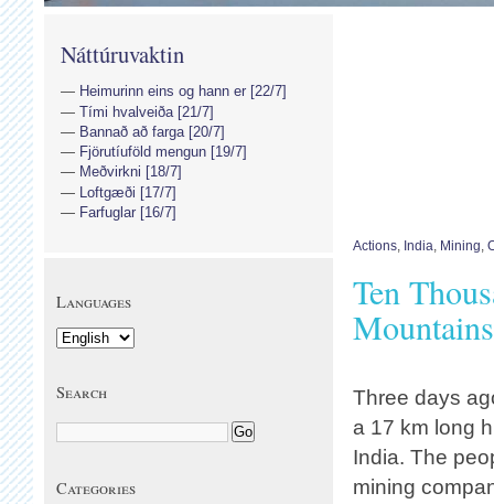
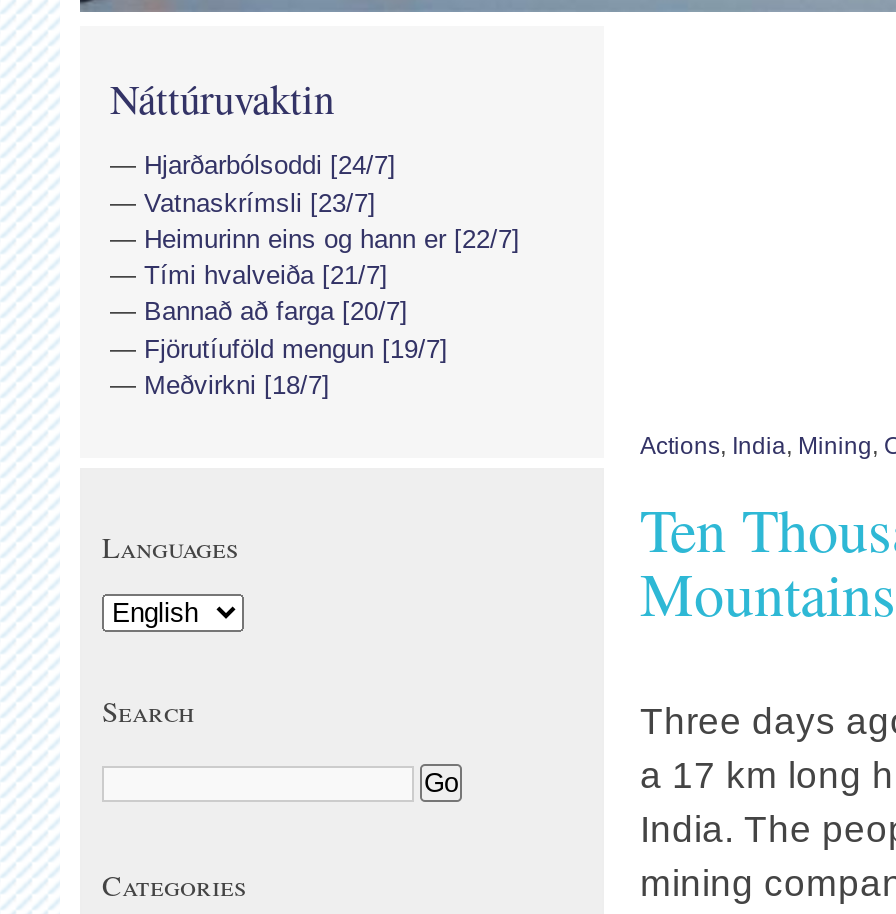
+ Hjarðarbólsoddi [24/7]
+ Vatnaskrímsli [23/7]

moved down: Heimurinn eins og hann er [22/7] | Tími hvalveiða [21/7] | Bannað að farga [20/7] | Fjörutíuföld mengun [19/7] | Meðvirkni [18/7]

- Loftgæði [17/7]
- Farfuglar [16/7]
